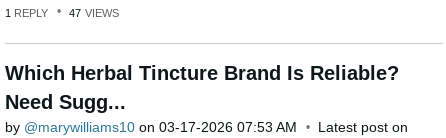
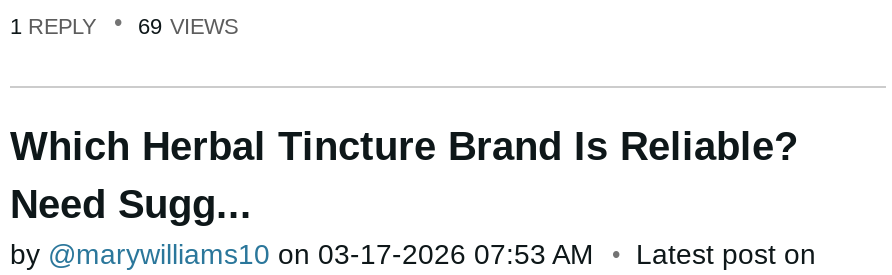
- 1 REPLY 47 VIEWS
+ 1 REPLY 69 VIEWS
